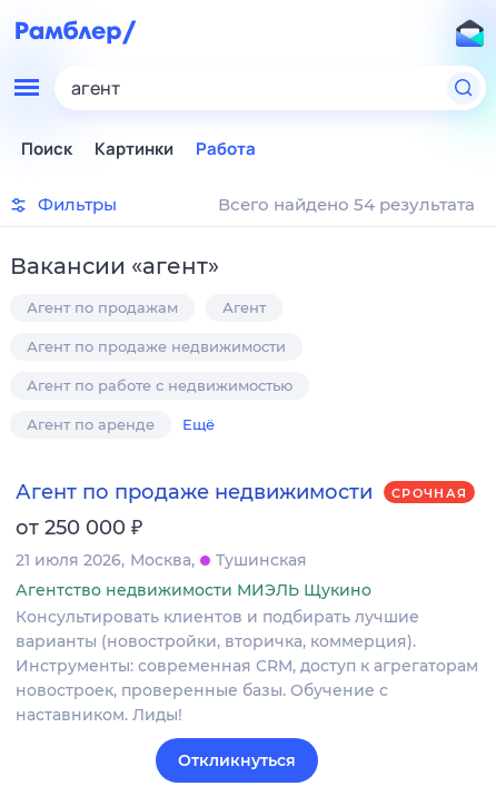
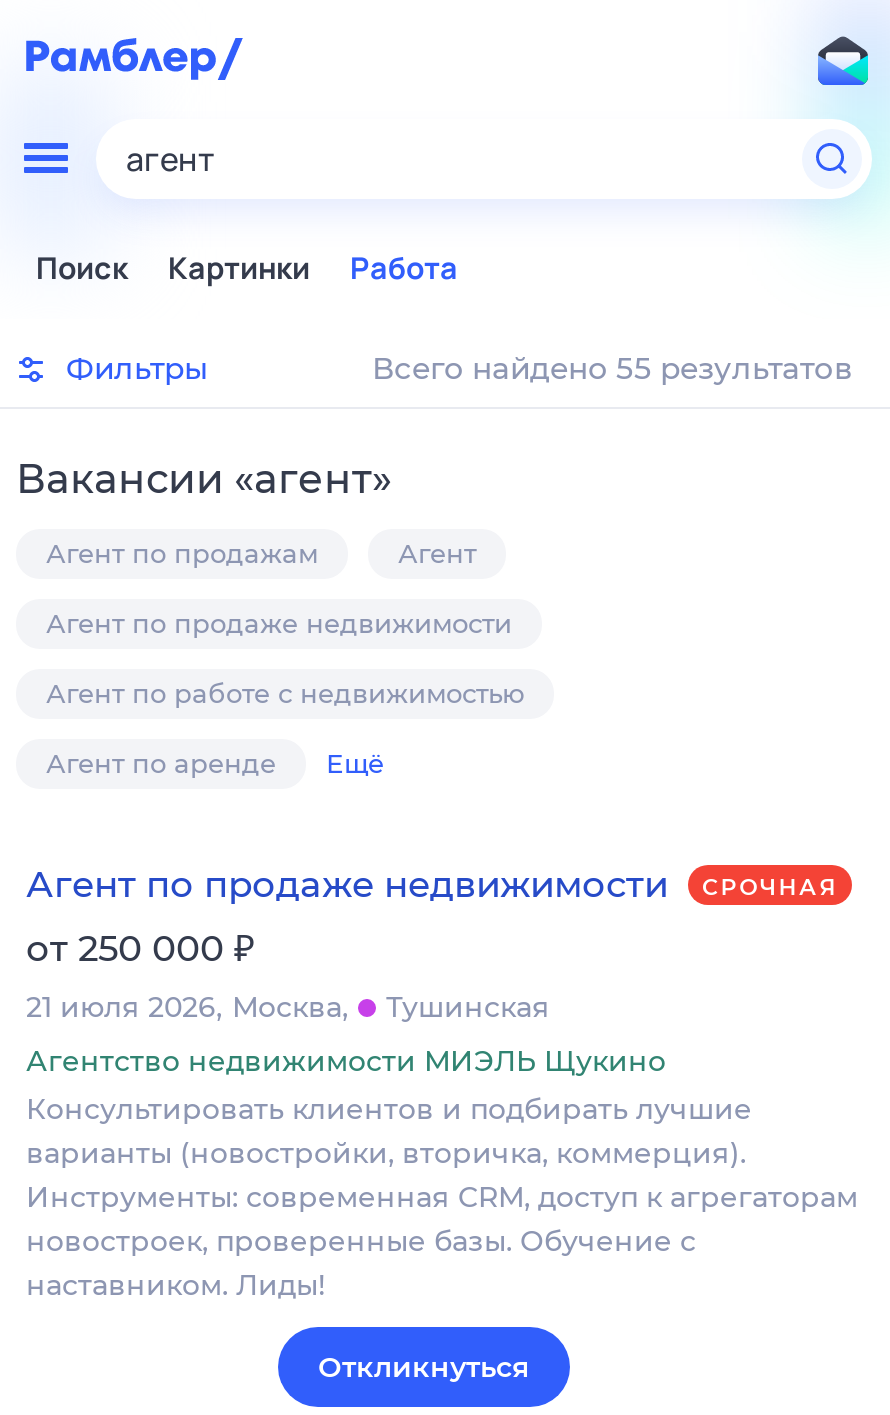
- Всего найдено 54 результата
+ Всего найдено 55 результатов
